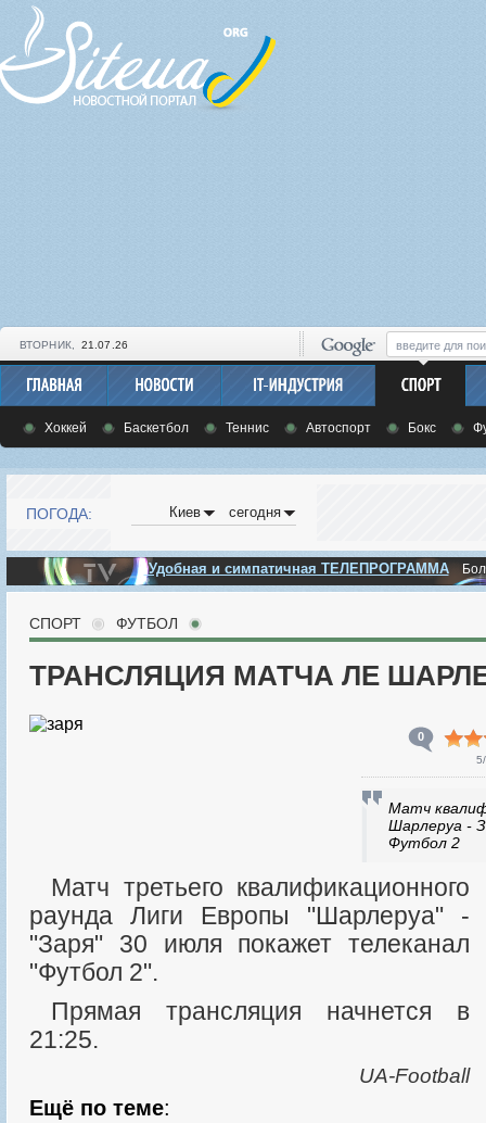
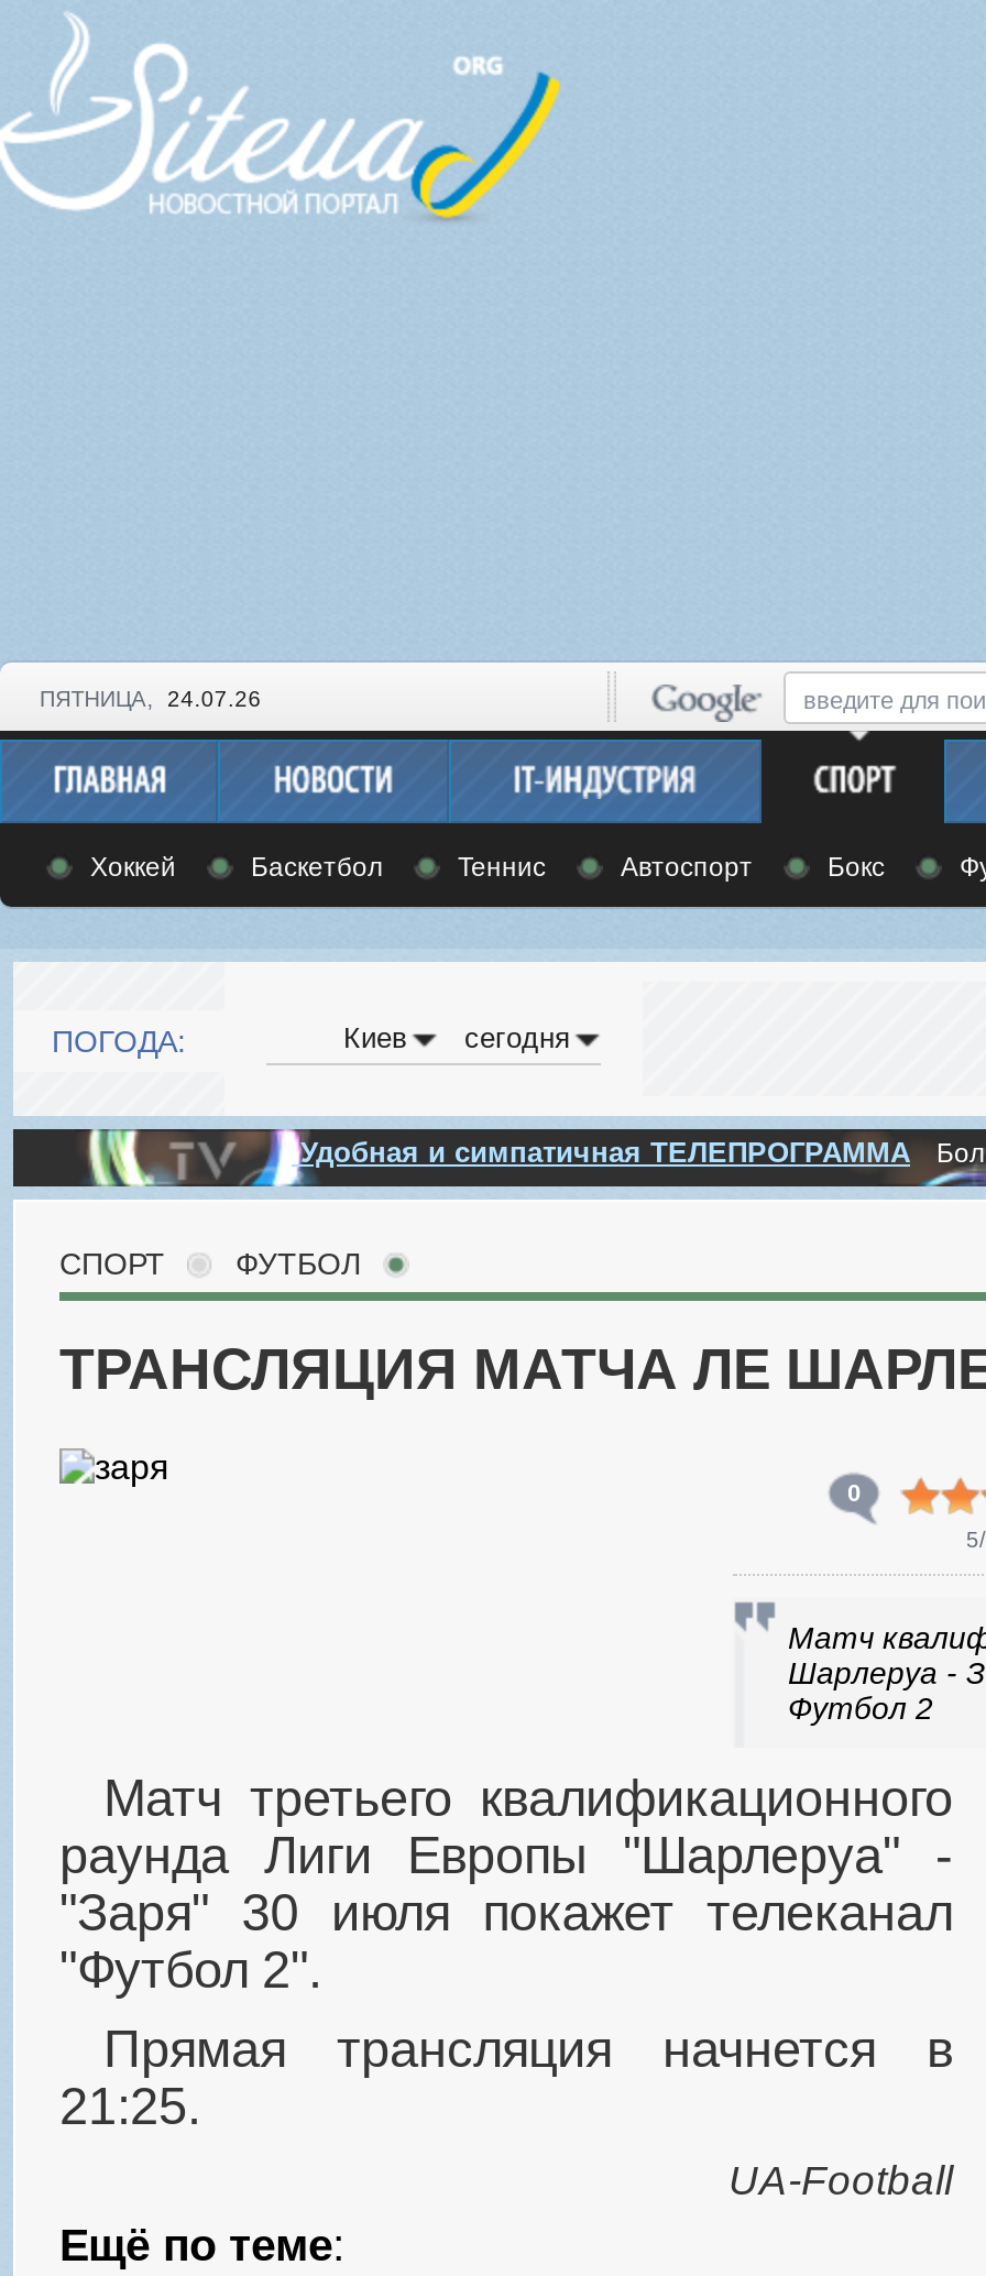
- ВТОРНИК, 21.07.26
+ ПЯТНИЦА, 24.07.26
